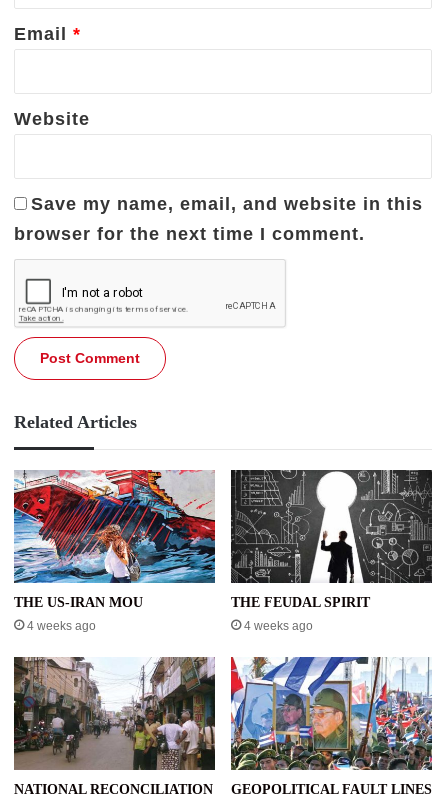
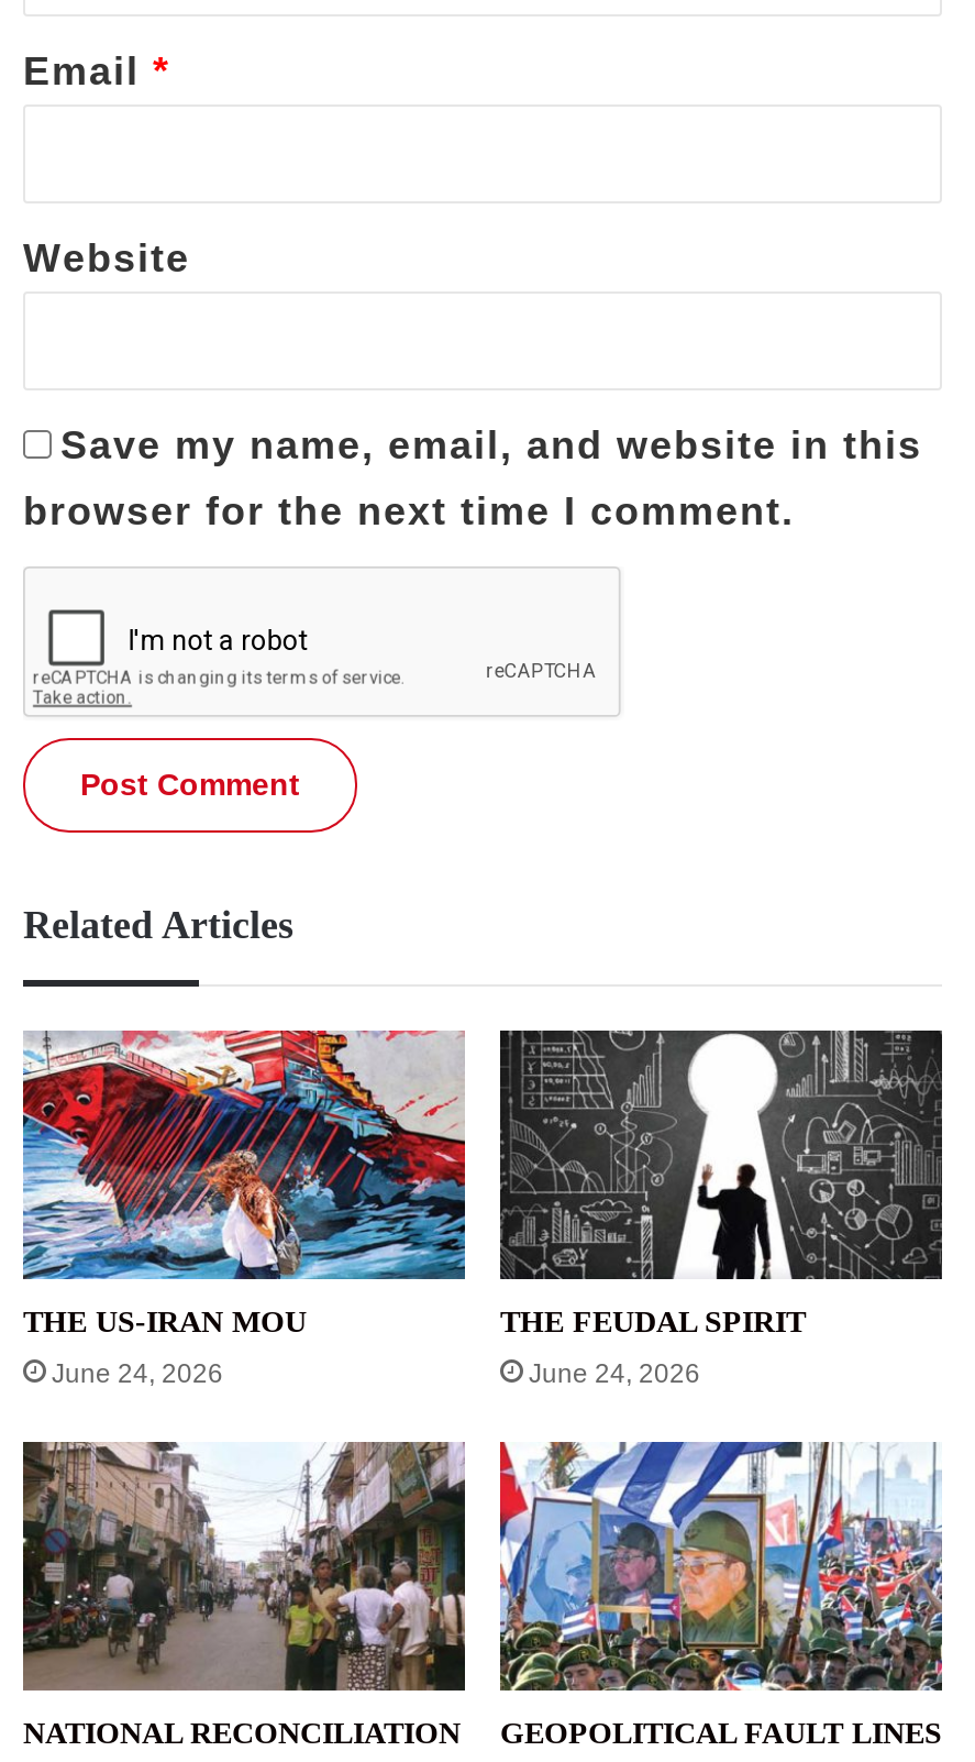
- 4 weeks ago
+ June 24, 2026

- 4 weeks ago
+ June 24, 2026
